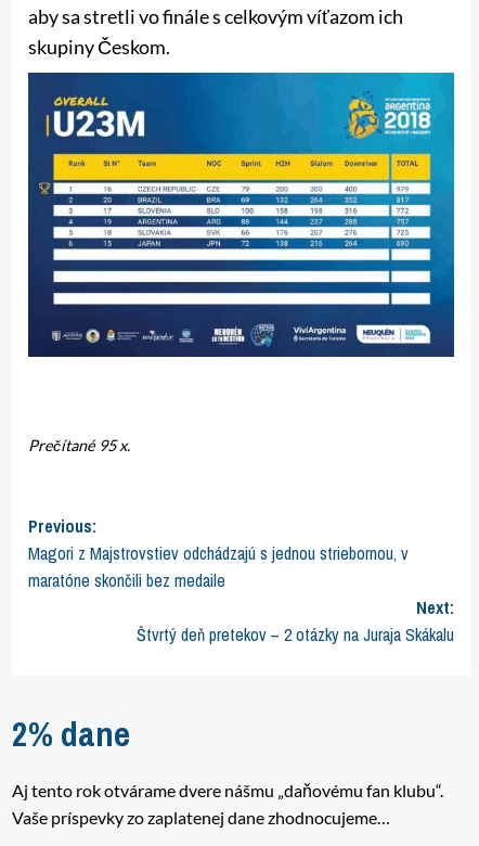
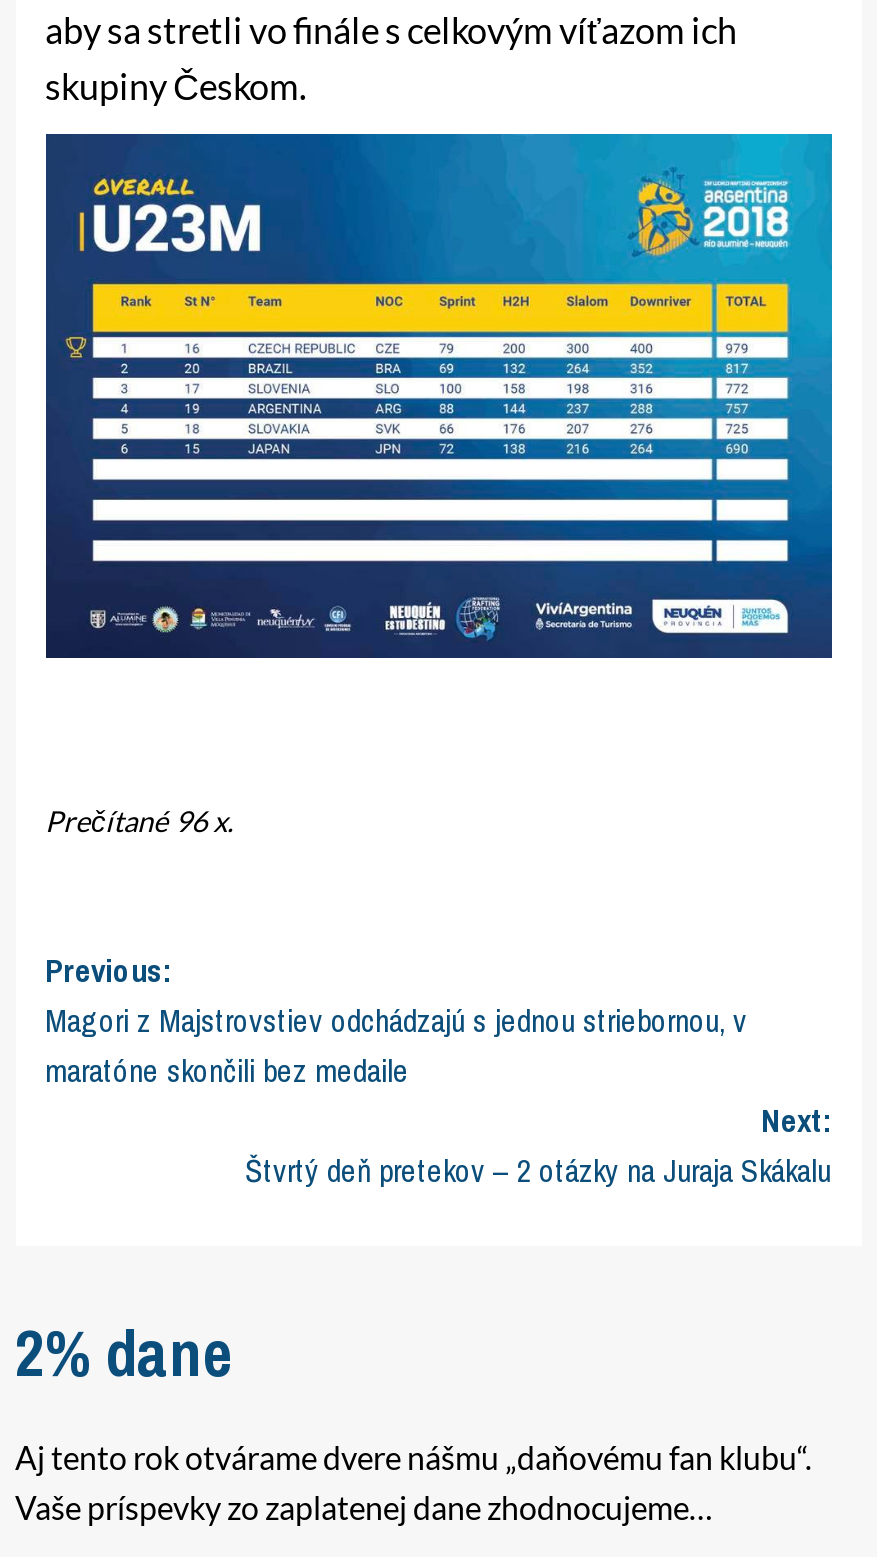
- Prečítané 95 x.
+ Prečítané 96 x.
